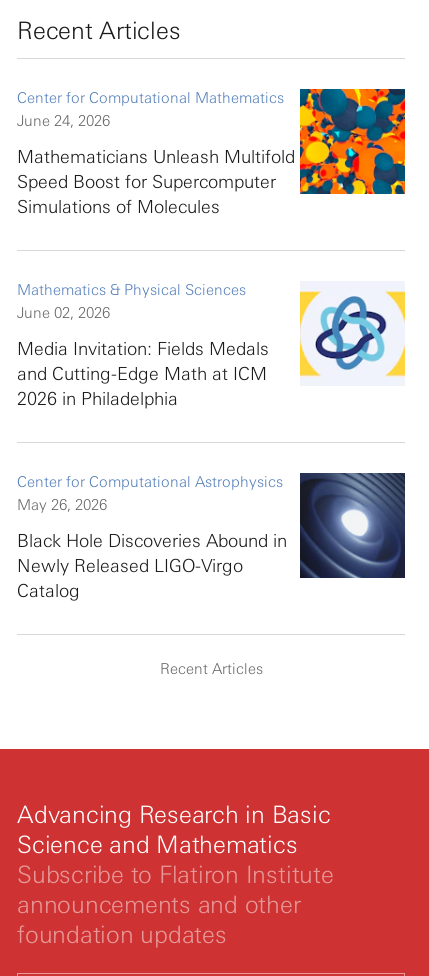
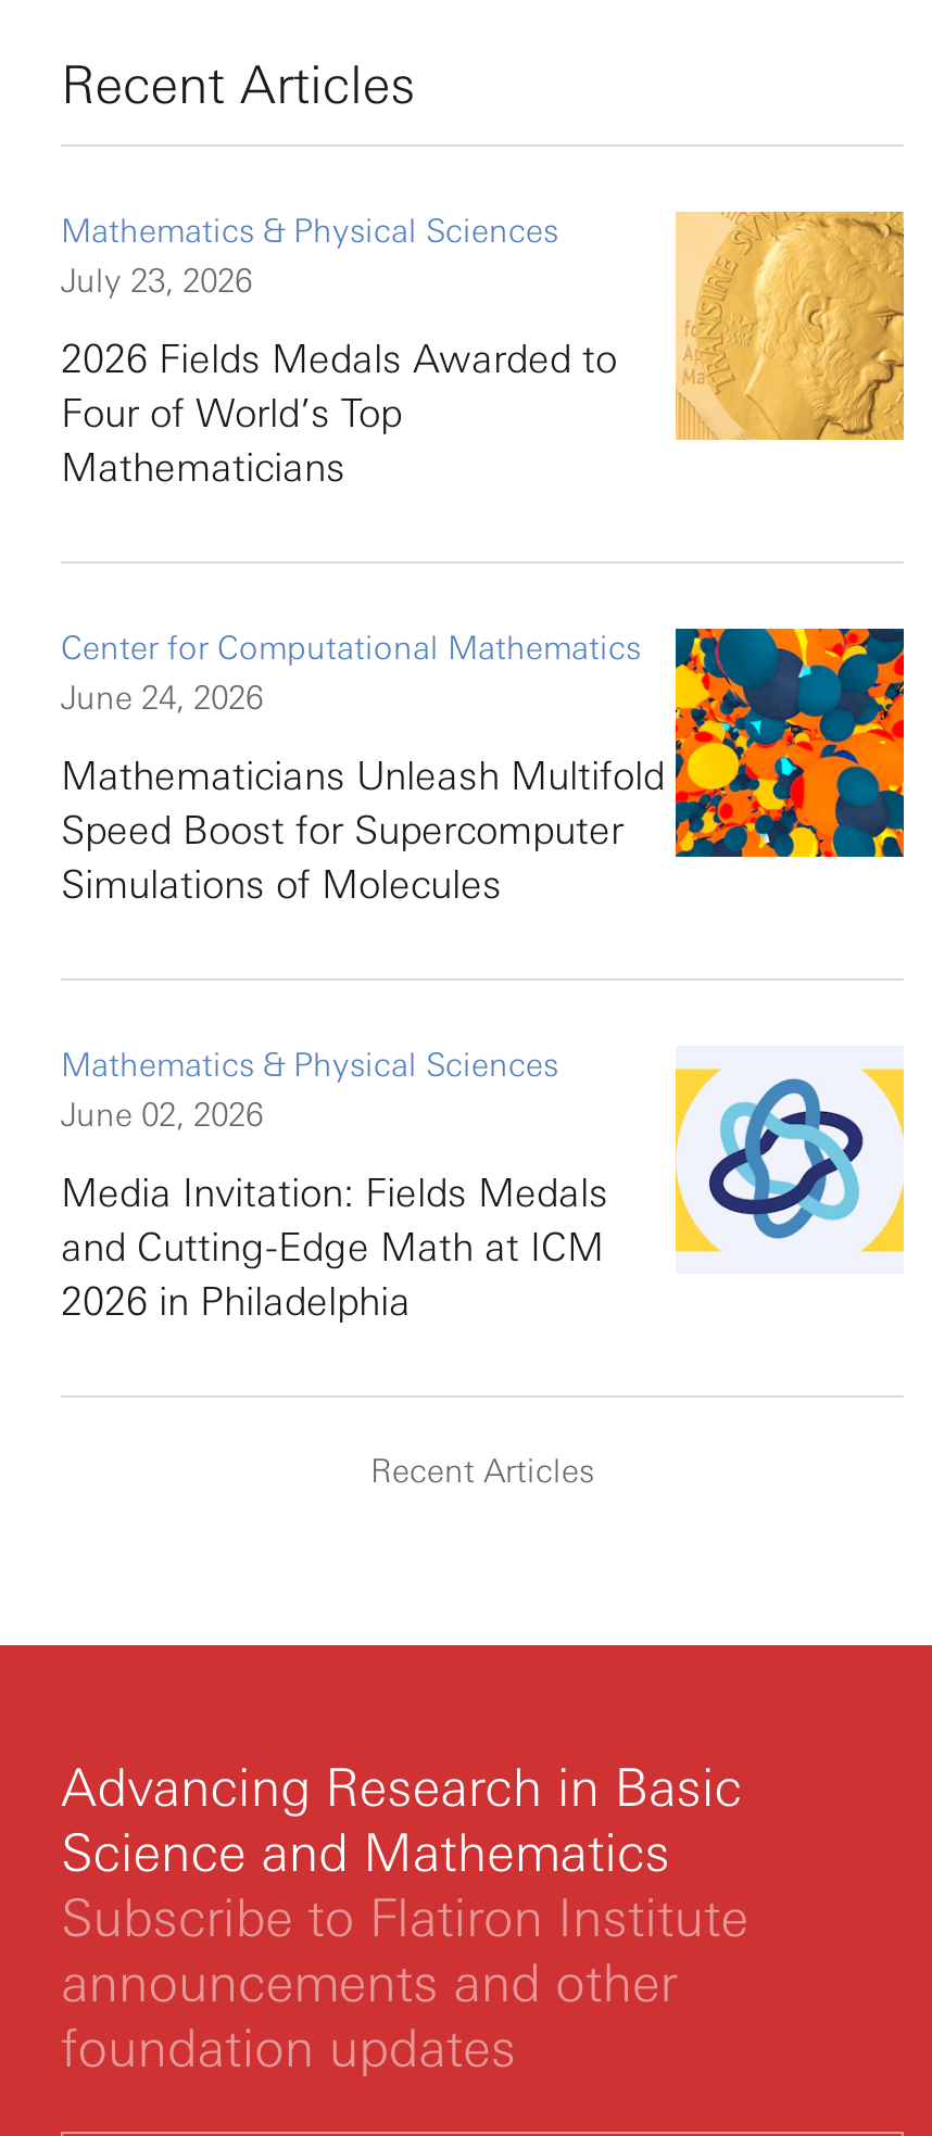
+ [image]
+ Mathematics & Physical Sciences
+ July 23, 2026
+ 2026 Fields Medals Awarded to
+ Four of World’s Top
+ Mathematicians

moved down: [image] | Center for Computational Mathematics | June 24, 2026 | ... | and Cutting-Edge Math at ICM | 2026 in Philadelphia

- [image]
- Center for Computational Astrophysics
- May 26, 2026
- Black Hole Discoveries Abound in
- Newly Released LIGO-Virgo
- Catalog
